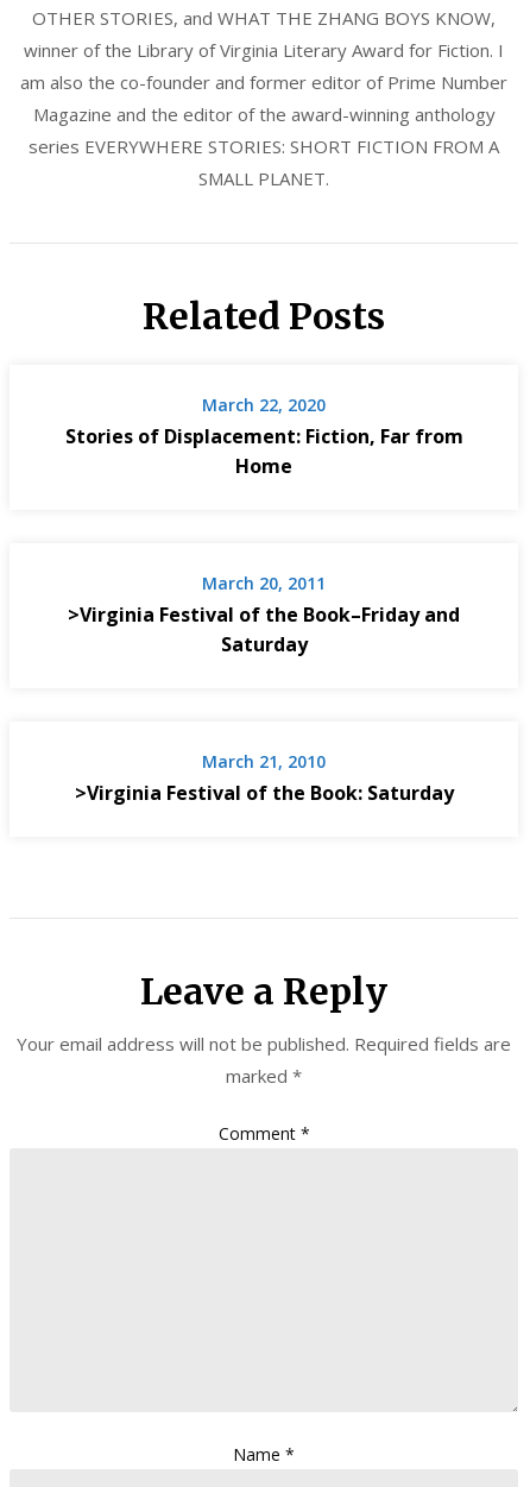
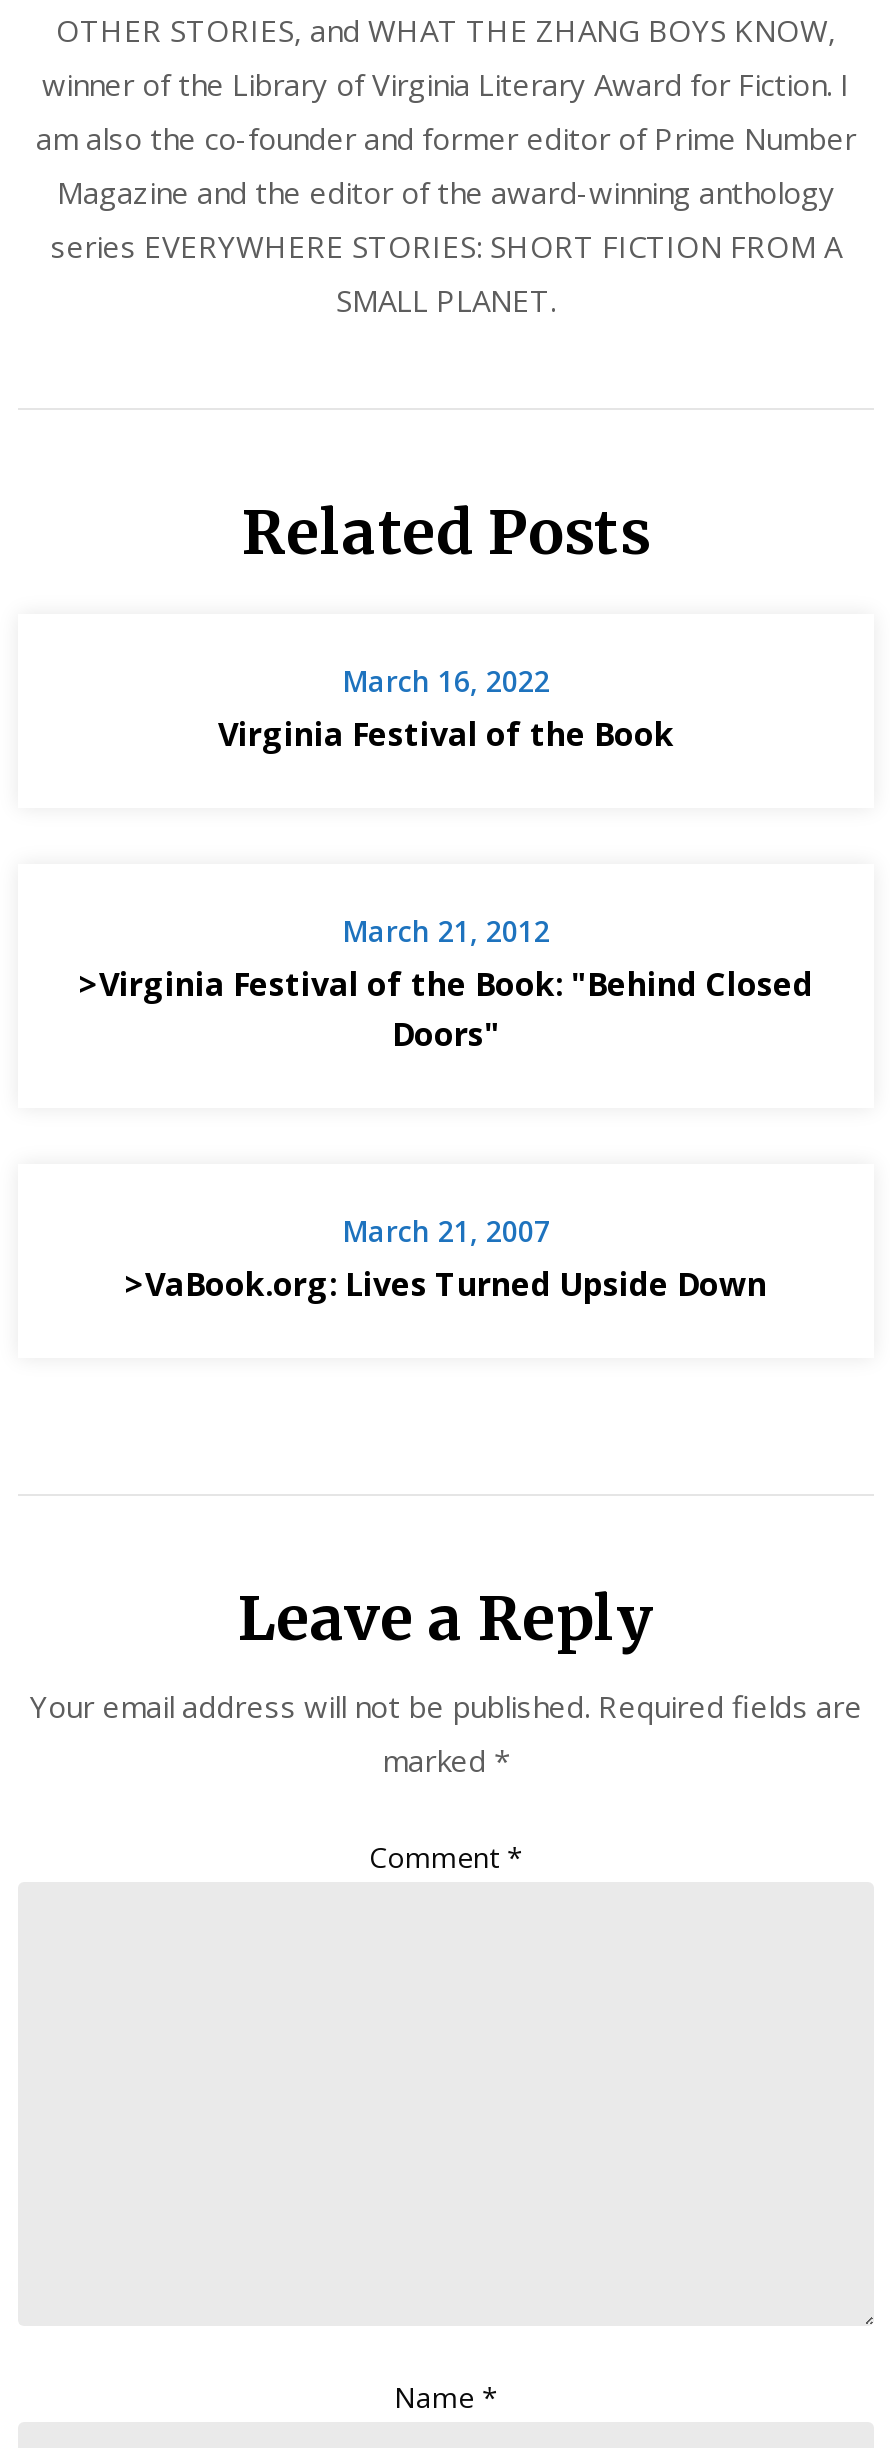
- March 22, 2020
- Stories of Displacement: Fiction, Far from
- Home
+ March 16, 2022
+ Virginia Festival of the Book

- March 20, 2011
- >Virginia Festival of the Book–Friday and
- Saturday
+ March 21, 2012
+ >Virginia Festival of the Book: "Behind Closed
+ Doors"

- March 21, 2010
- >Virginia Festival of the Book: Saturday
+ March 21, 2007
+ >VaBook.org: Lives Turned Upside Down
